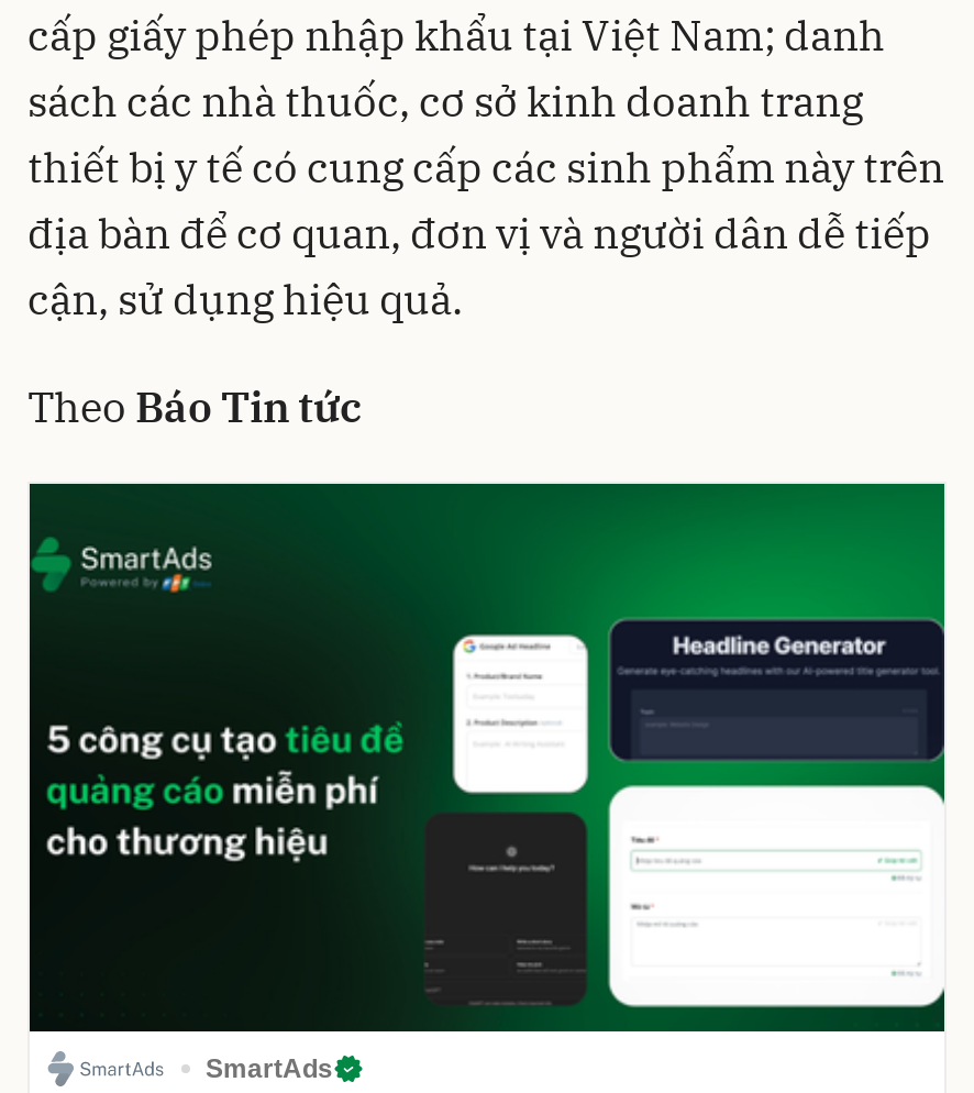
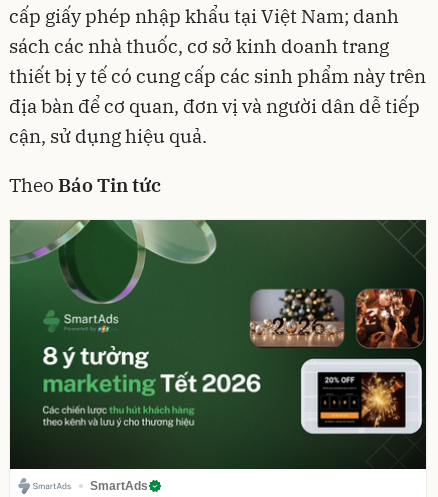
- [image]
+ [image]
